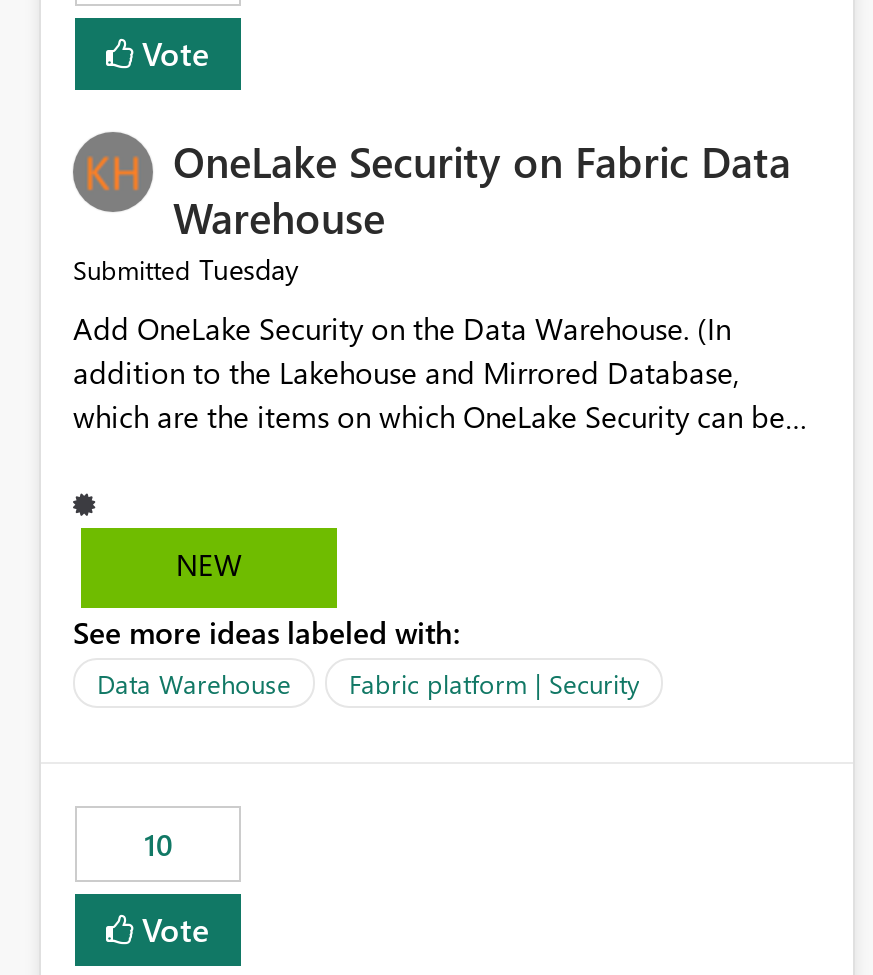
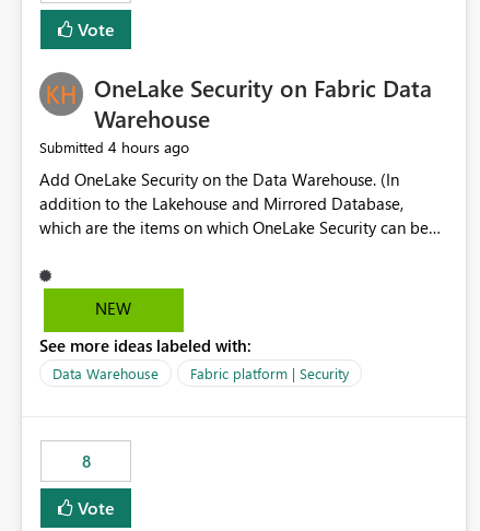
- Submitted Tuesday
+ Submitted 4 hours ago

- 10
+ 8
